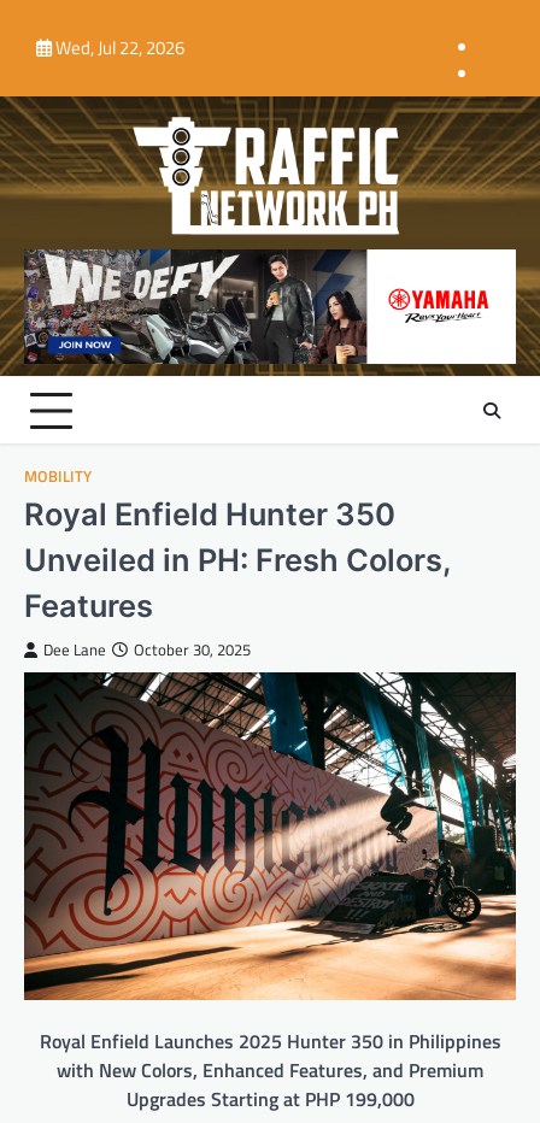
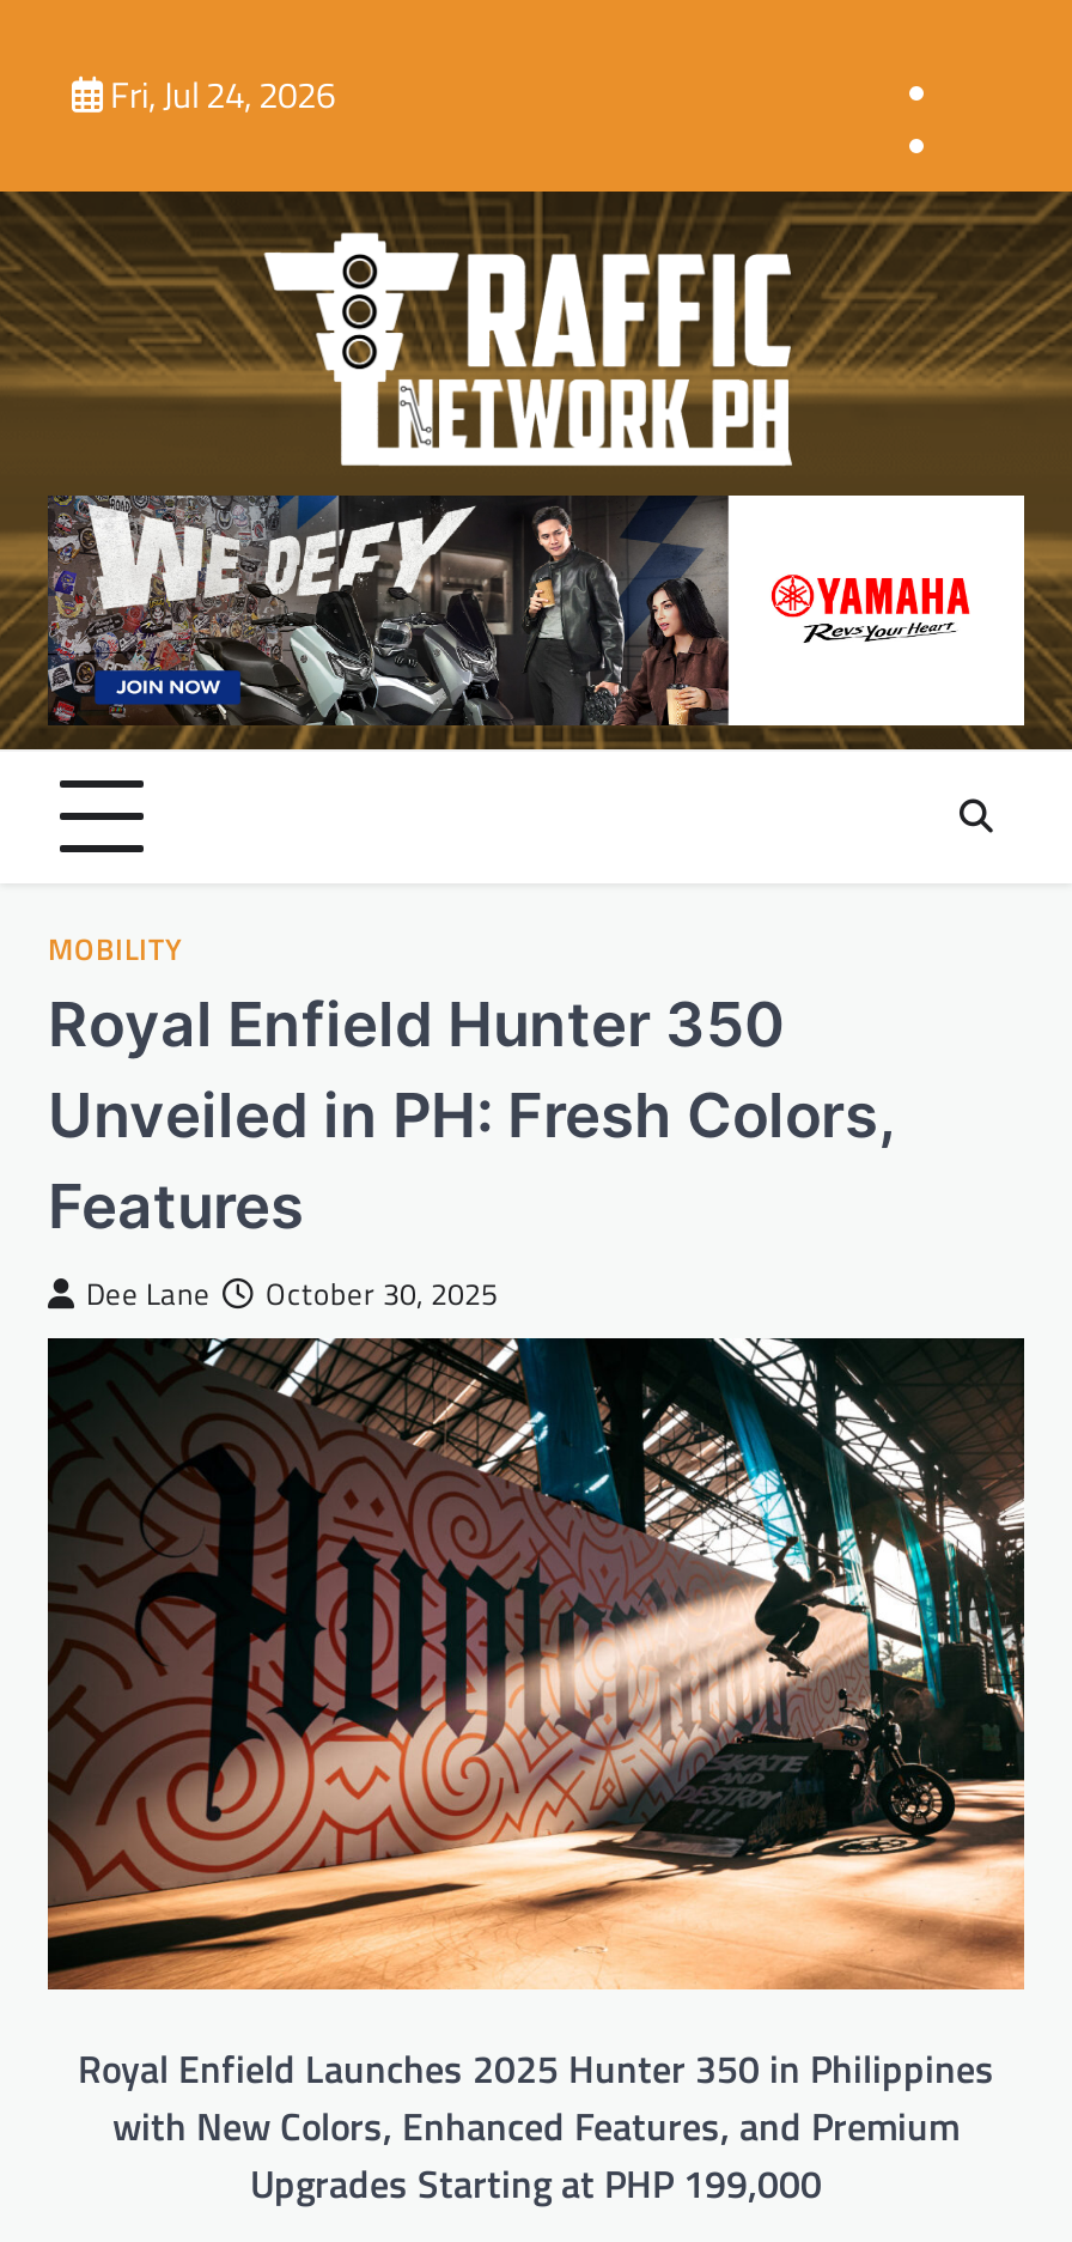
- Wed, Jul 22, 2026
+ Fri, Jul 24, 2026
